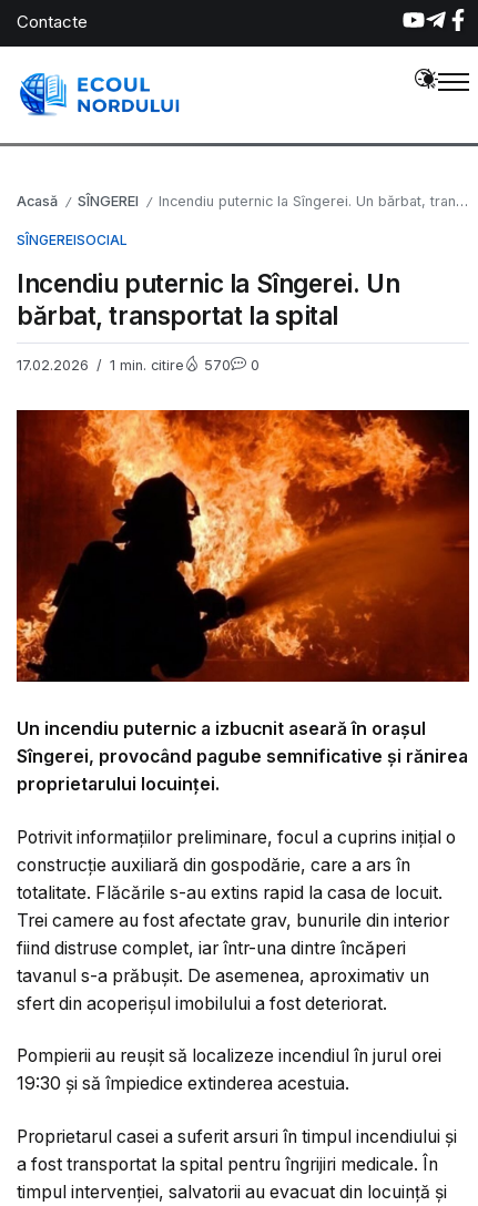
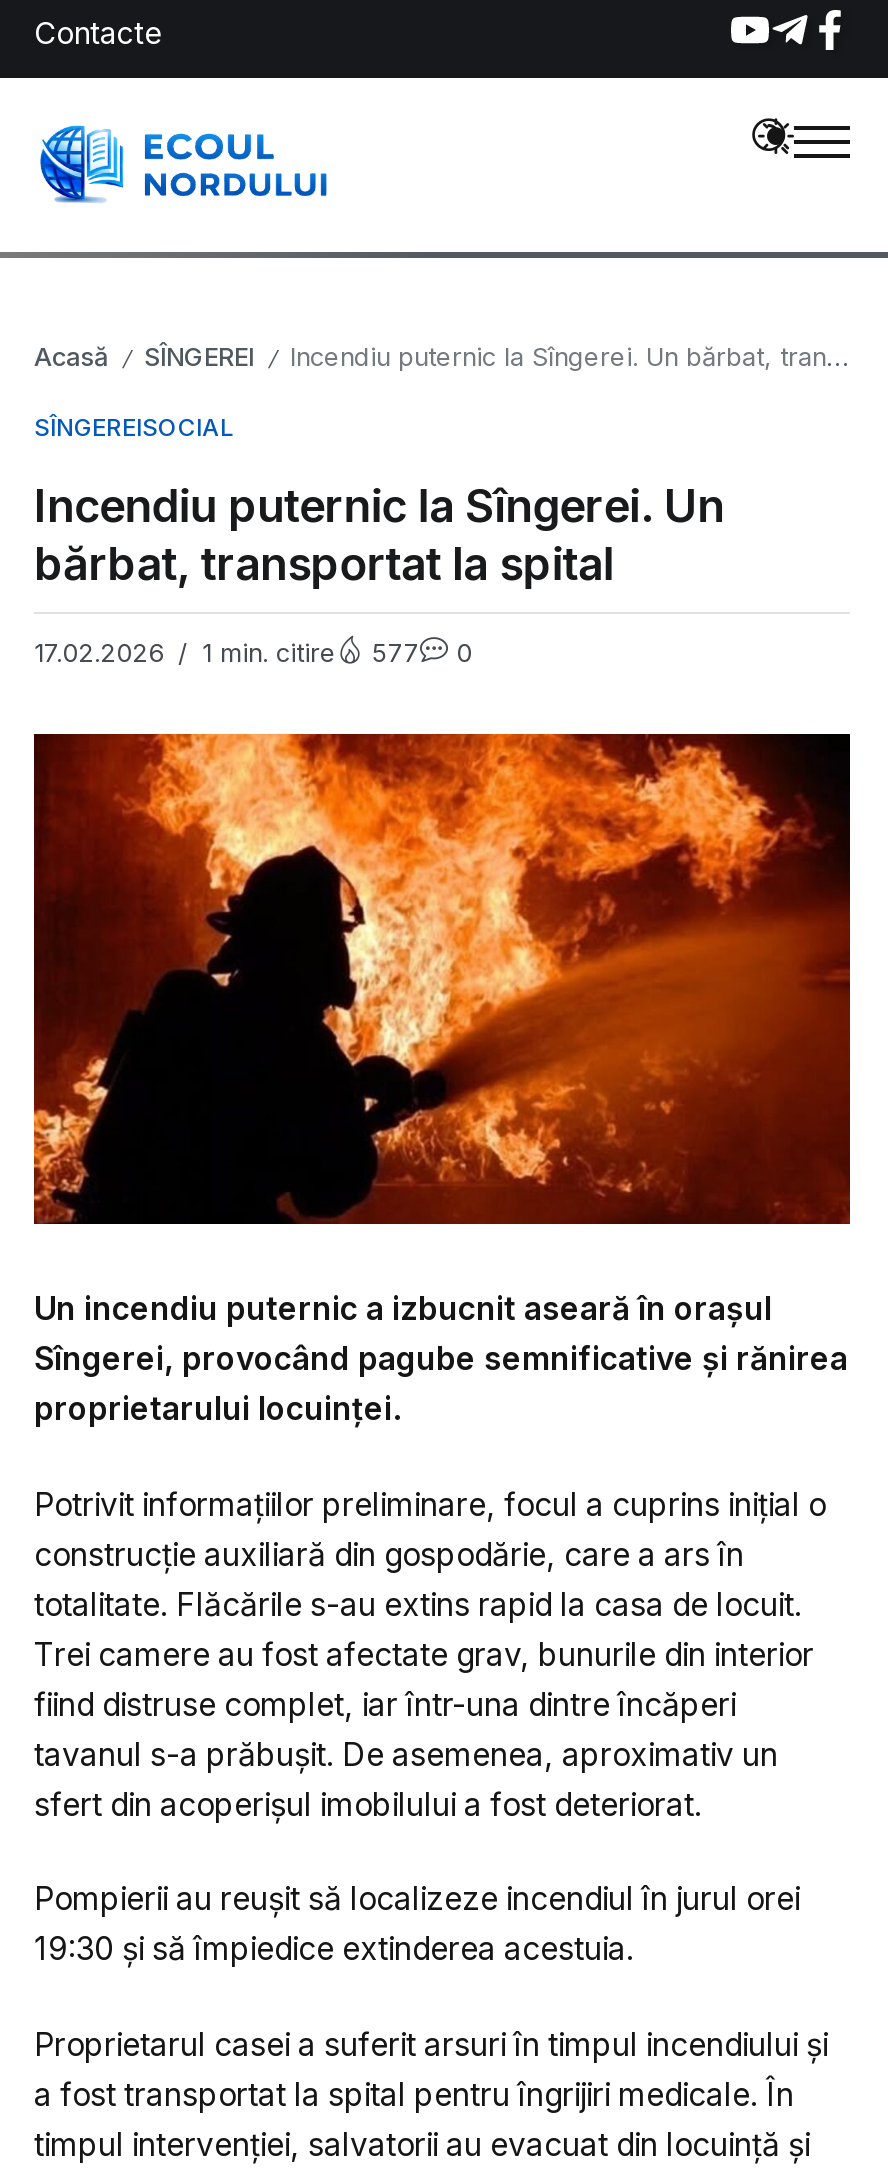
- 17.02.2026 1 min. citire 570 0
+ 17.02.2026 1 min. citire 577 0
